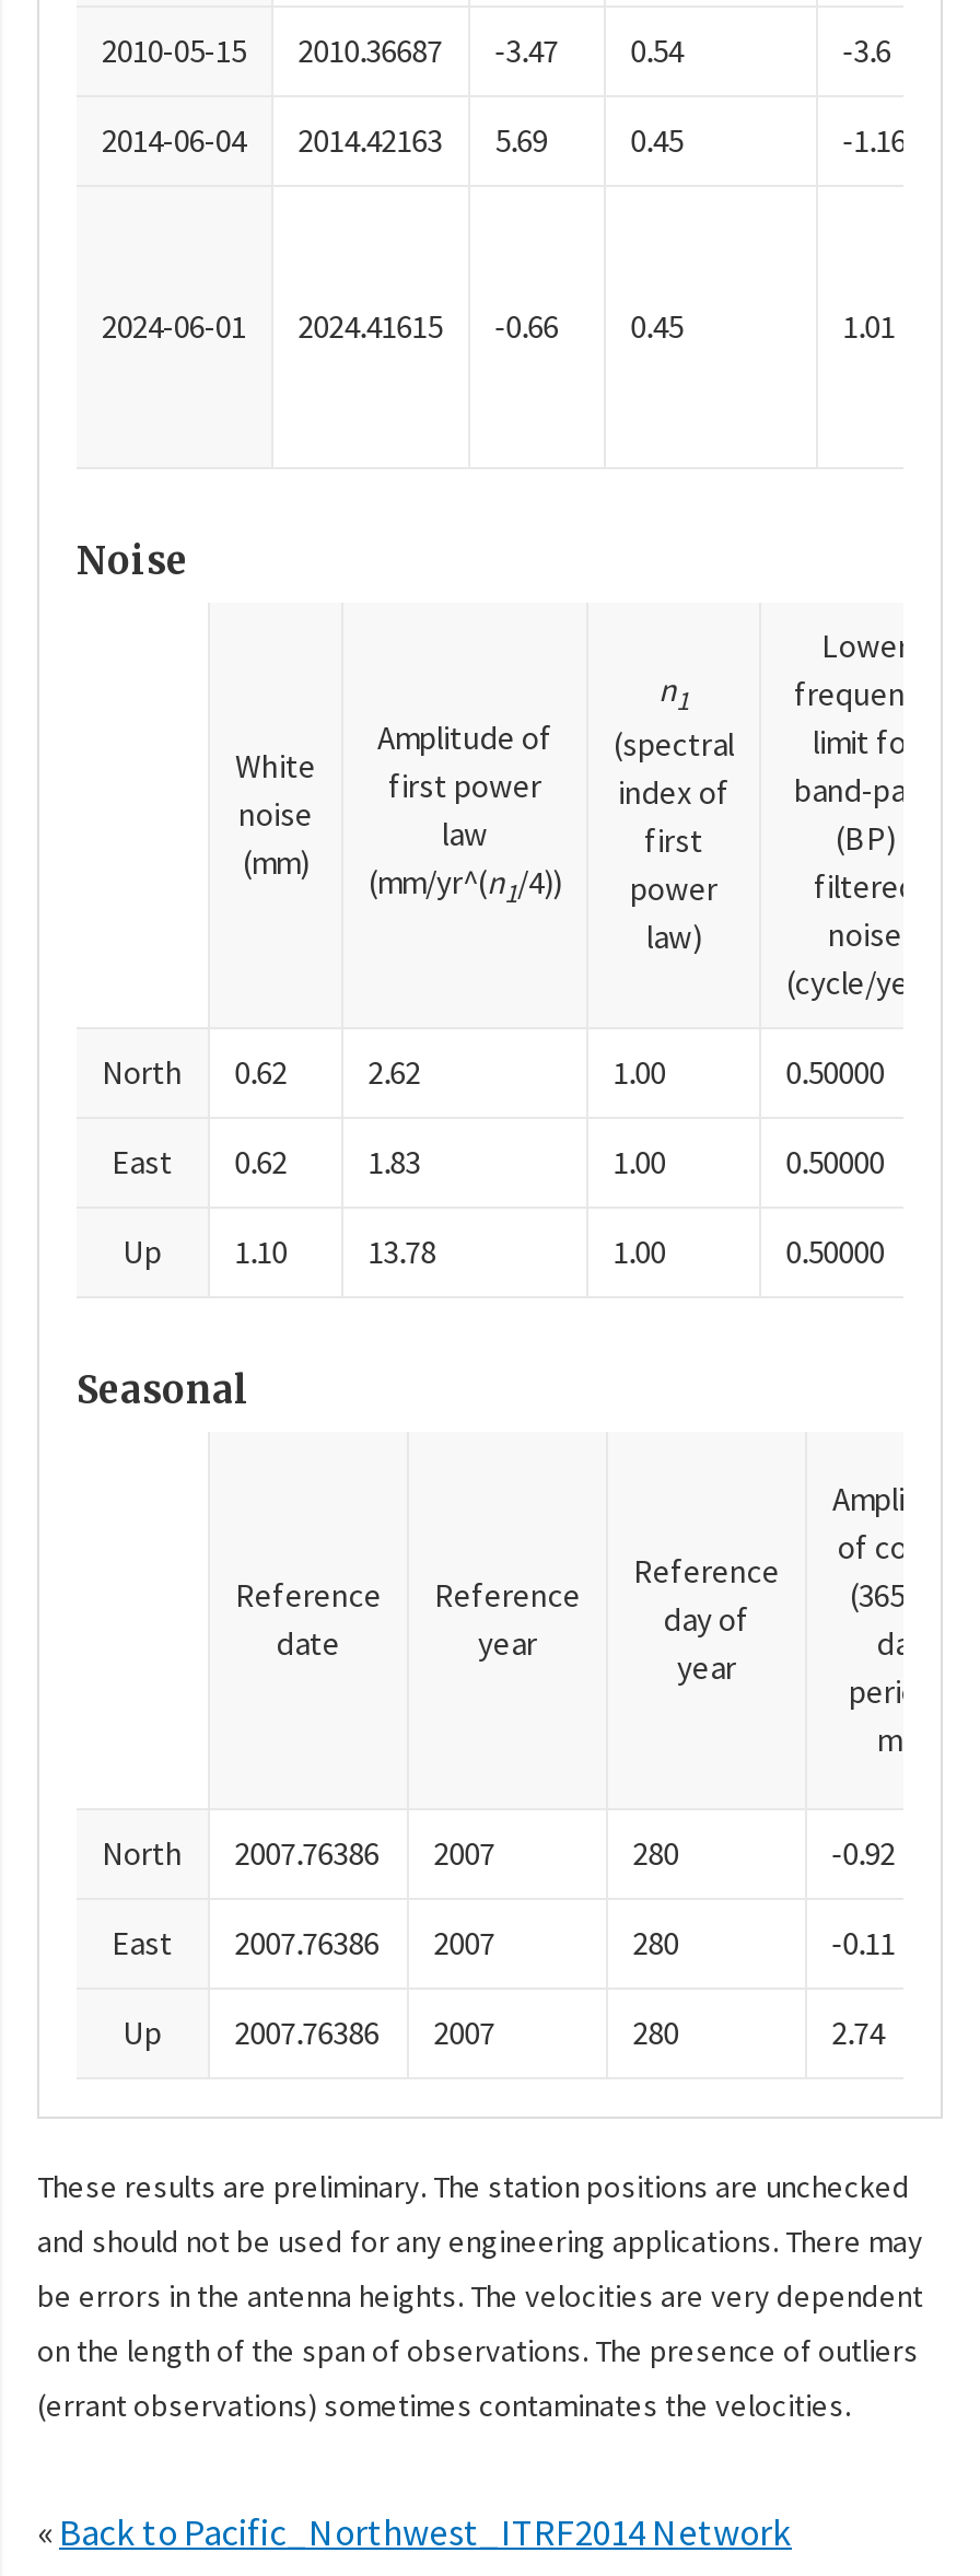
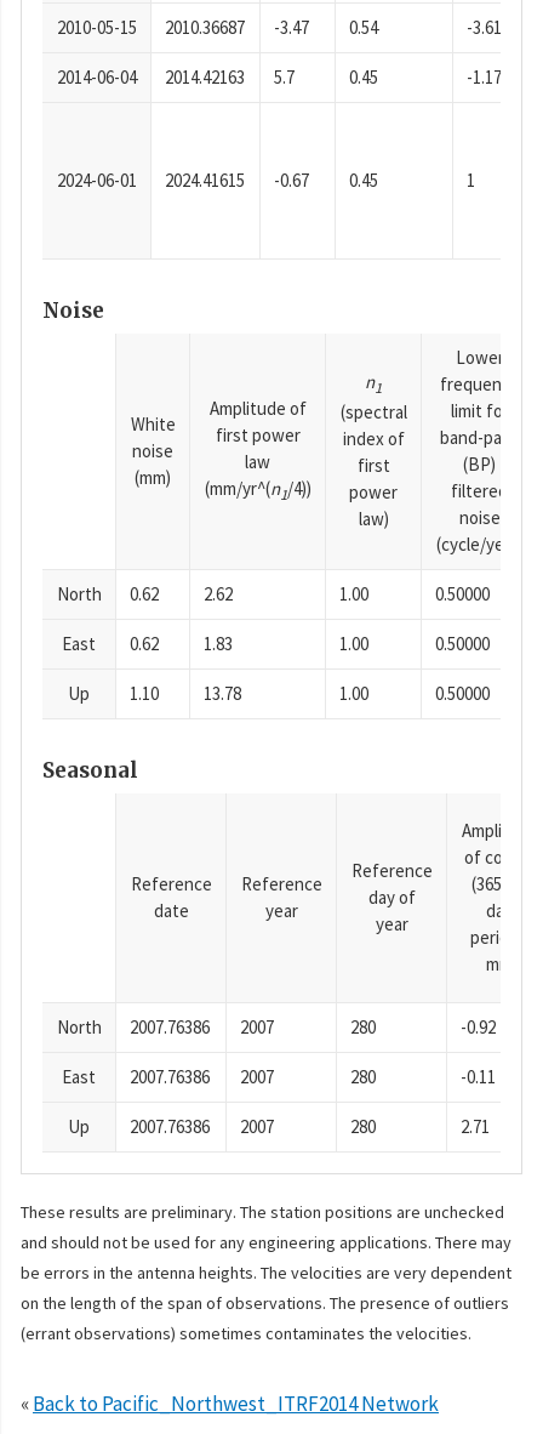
- -3.6
+ -3.61

- 5.69
+ 5.7

- -1.16
+ -1.17

- 2024-06-01 2024.41615 -0.66 0.45
+ 2024-06-01 2024.41615 -0.67 0.45

- 1.01
+ 1

- 2.74
+ 2.71
